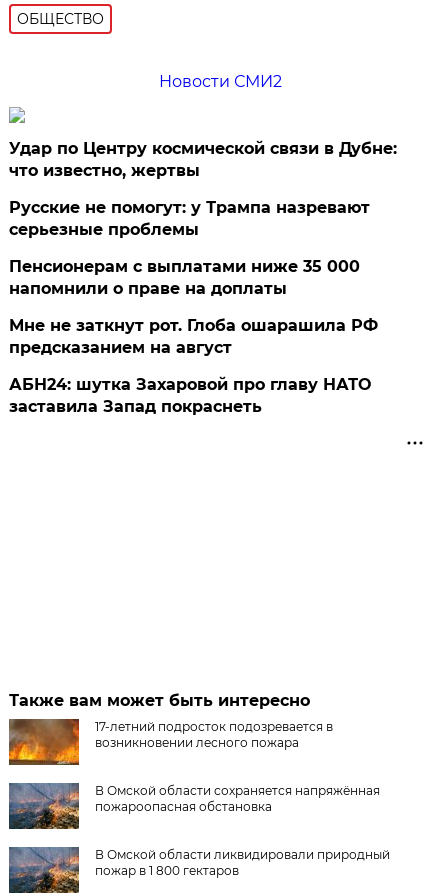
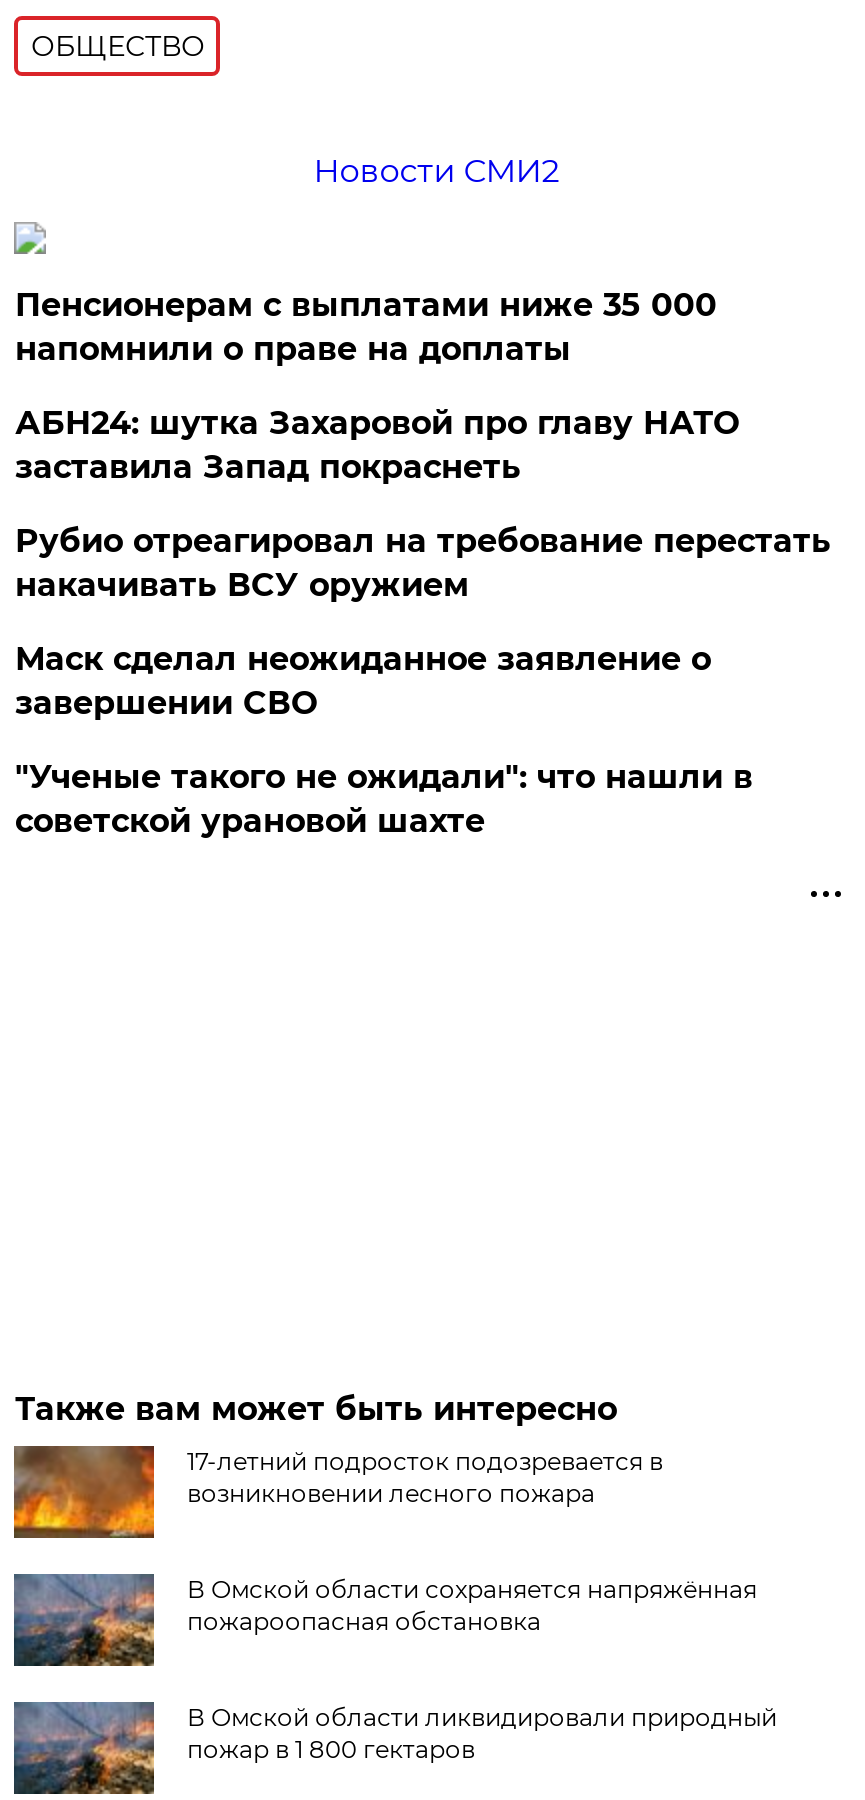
- Удар по Центру космической связи в Дубне:
- что известно, жертвы
- Русские не помогут: у Трампа назревают
- серьезные проблемы

moved up: Пенсионерам с выплатами ниже 35 000 | напомнили о праве на доплаты

- Мне не заткнут рот. Глоба ошарашила РФ
- предсказанием на август

moved up: АБН24: шутка Захаровой про главу НАТО | заставила Запад покраснеть

+ Рубио отреагировал на требование перестать
+ накачивать ВСУ оружием
+ Маск сделал неожиданное заявление о
+ завершении СВО
+ "Ученые такого не ожидали": что нашли в
+ советской урановой шахте
